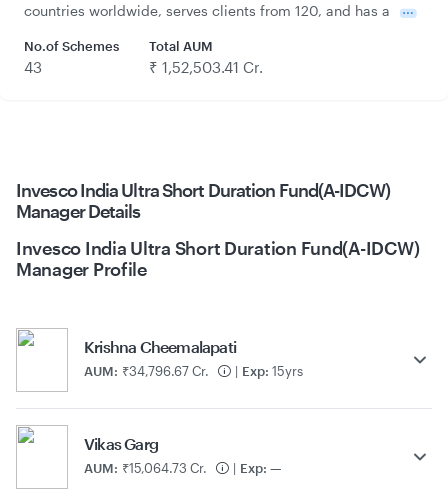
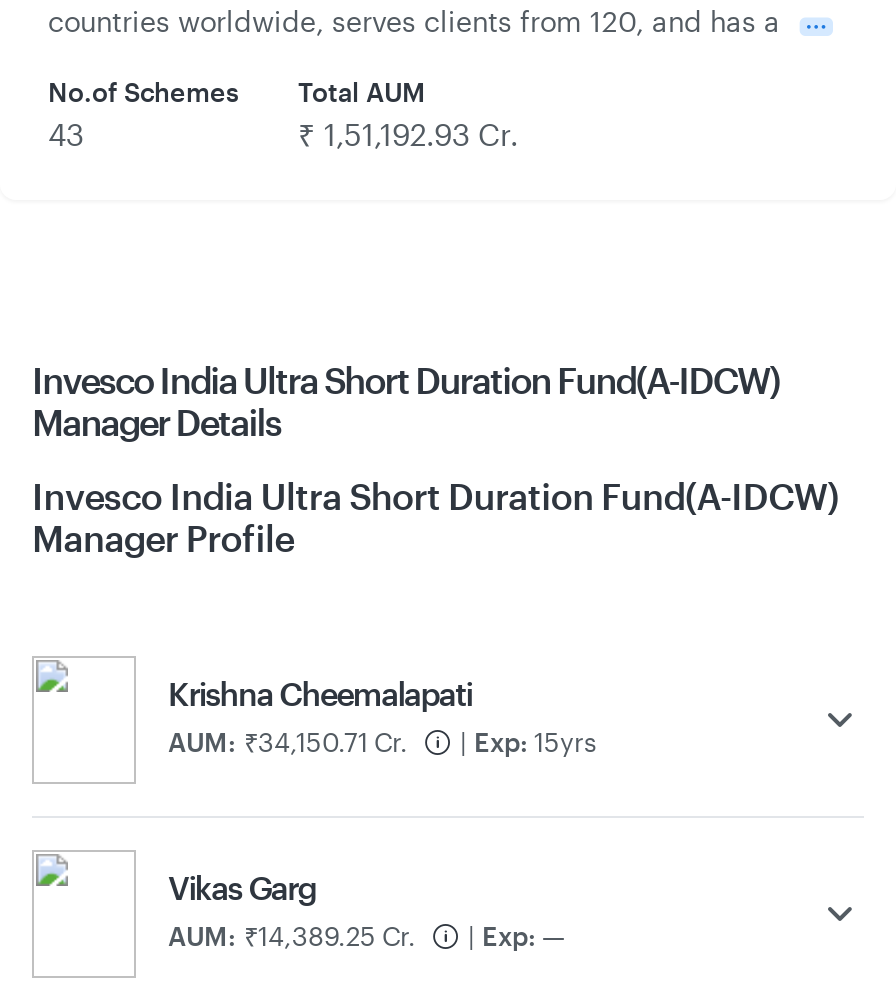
- ₹ 1,52,503.41 Cr.
+ ₹ 1,51,192.93 Cr.

- AUM: ₹34,796.67 Cr.
+ AUM: ₹34,150.71 Cr.

- AUM: ₹15,064.73 Cr.
+ AUM: ₹14,389.25 Cr.
